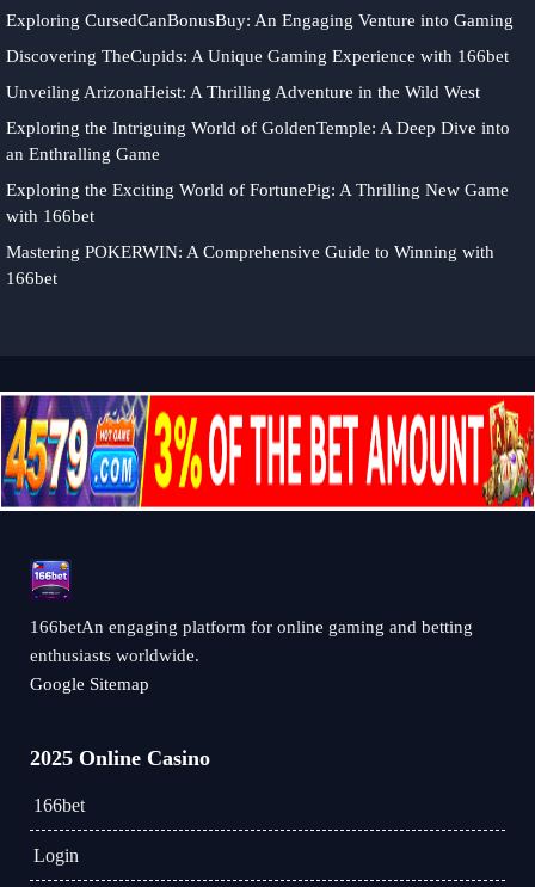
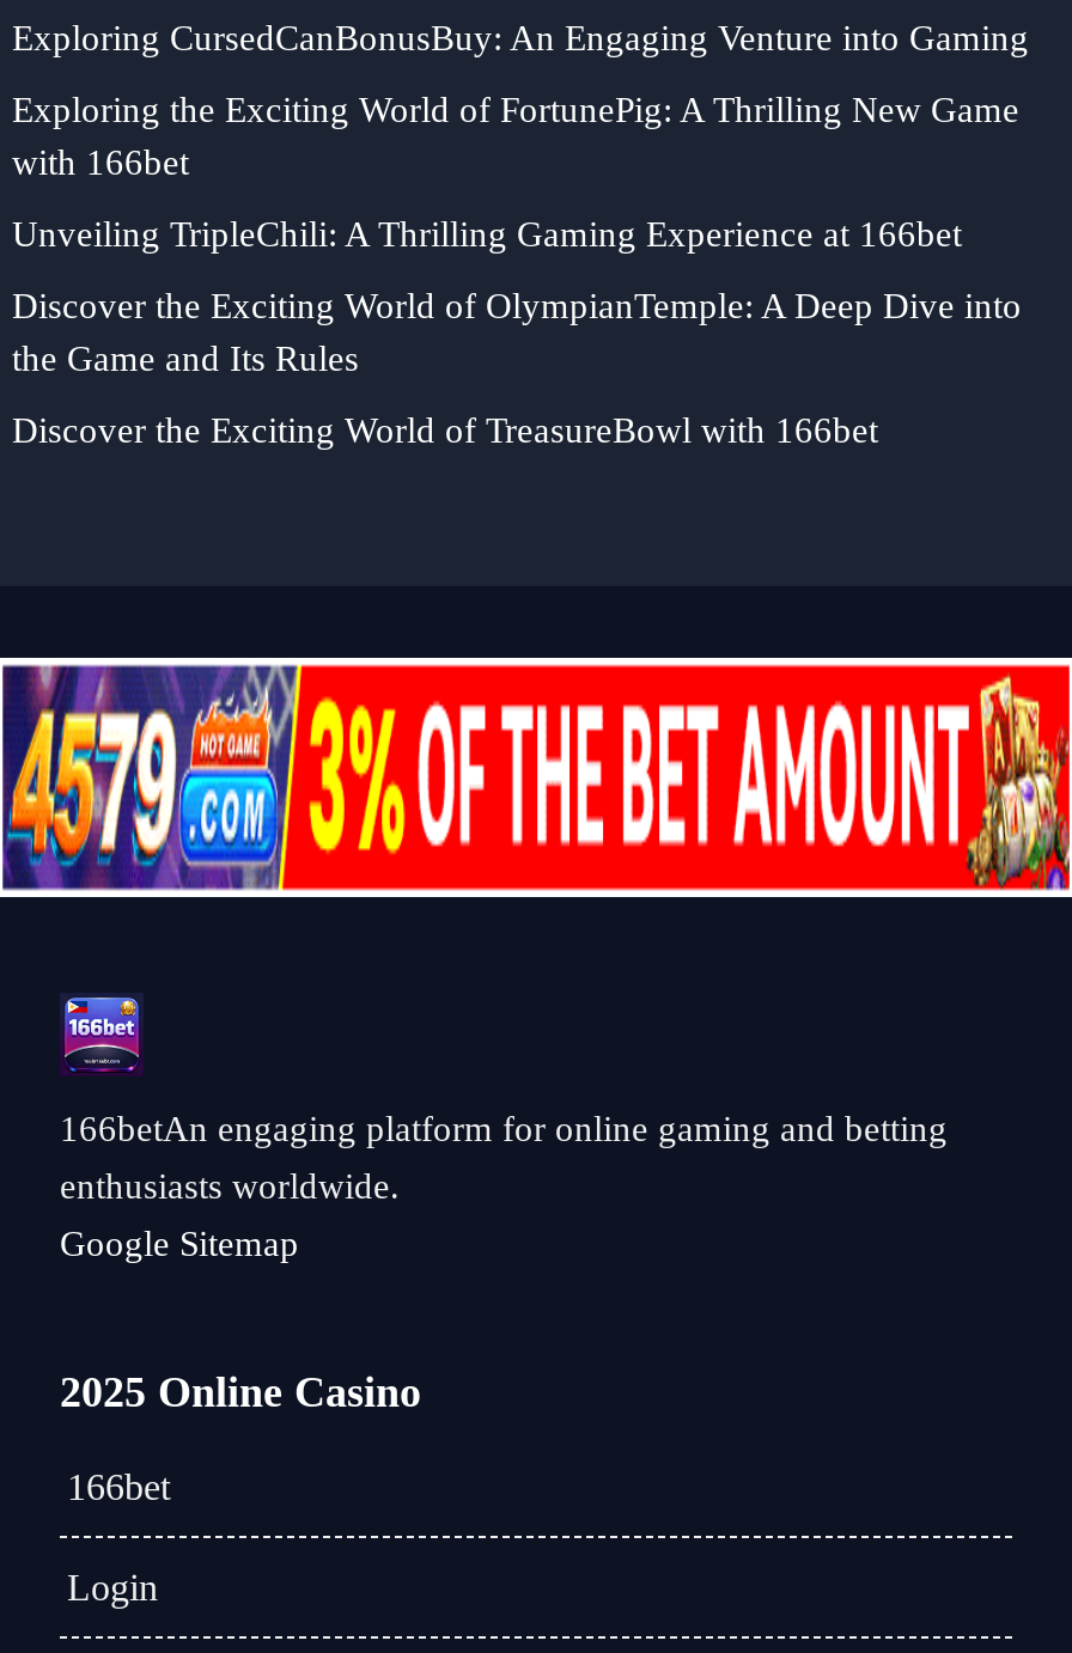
- Discovering TheCupids: A Unique Gaming Experience with 166bet
- Unveiling ArizonaHeist: A Thrilling Adventure in the Wild West
- Exploring the Intriguing World of GoldenTemple: A Deep Dive into
- an Enthralling Game

moved up: Exploring the Exciting World of FortunePig: A Thrilling New Game | with 166bet

- Mastering POKERWIN: A Comprehensive Guide to Winning with
- 166bet
+ Unveiling TripleChili: A Thrilling Gaming Experience at 166bet
+ Discover the Exciting World of OlympianTemple: A Deep Dive into
+ the Game and Its Rules
+ Discover the Exciting World of TreasureBowl with 166bet
